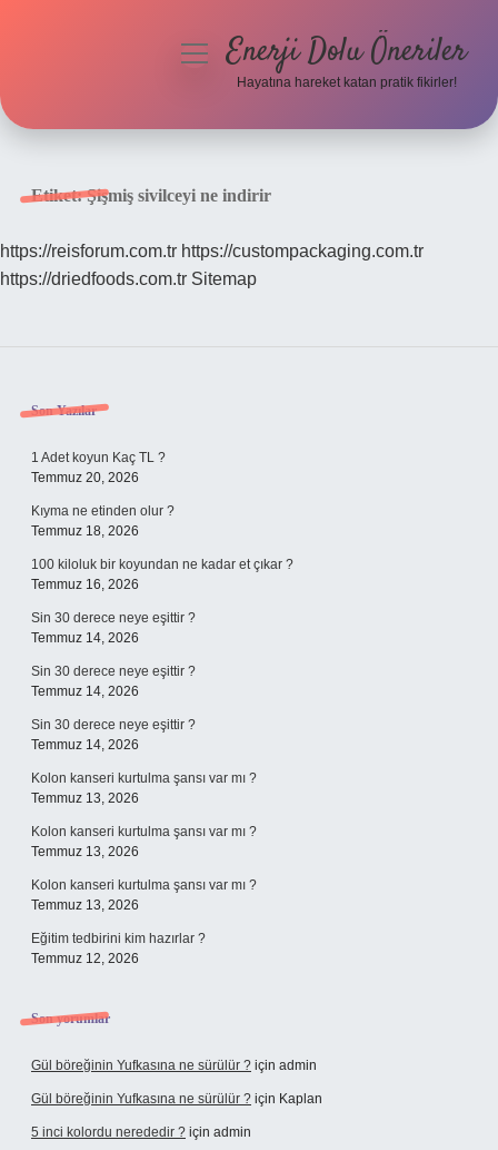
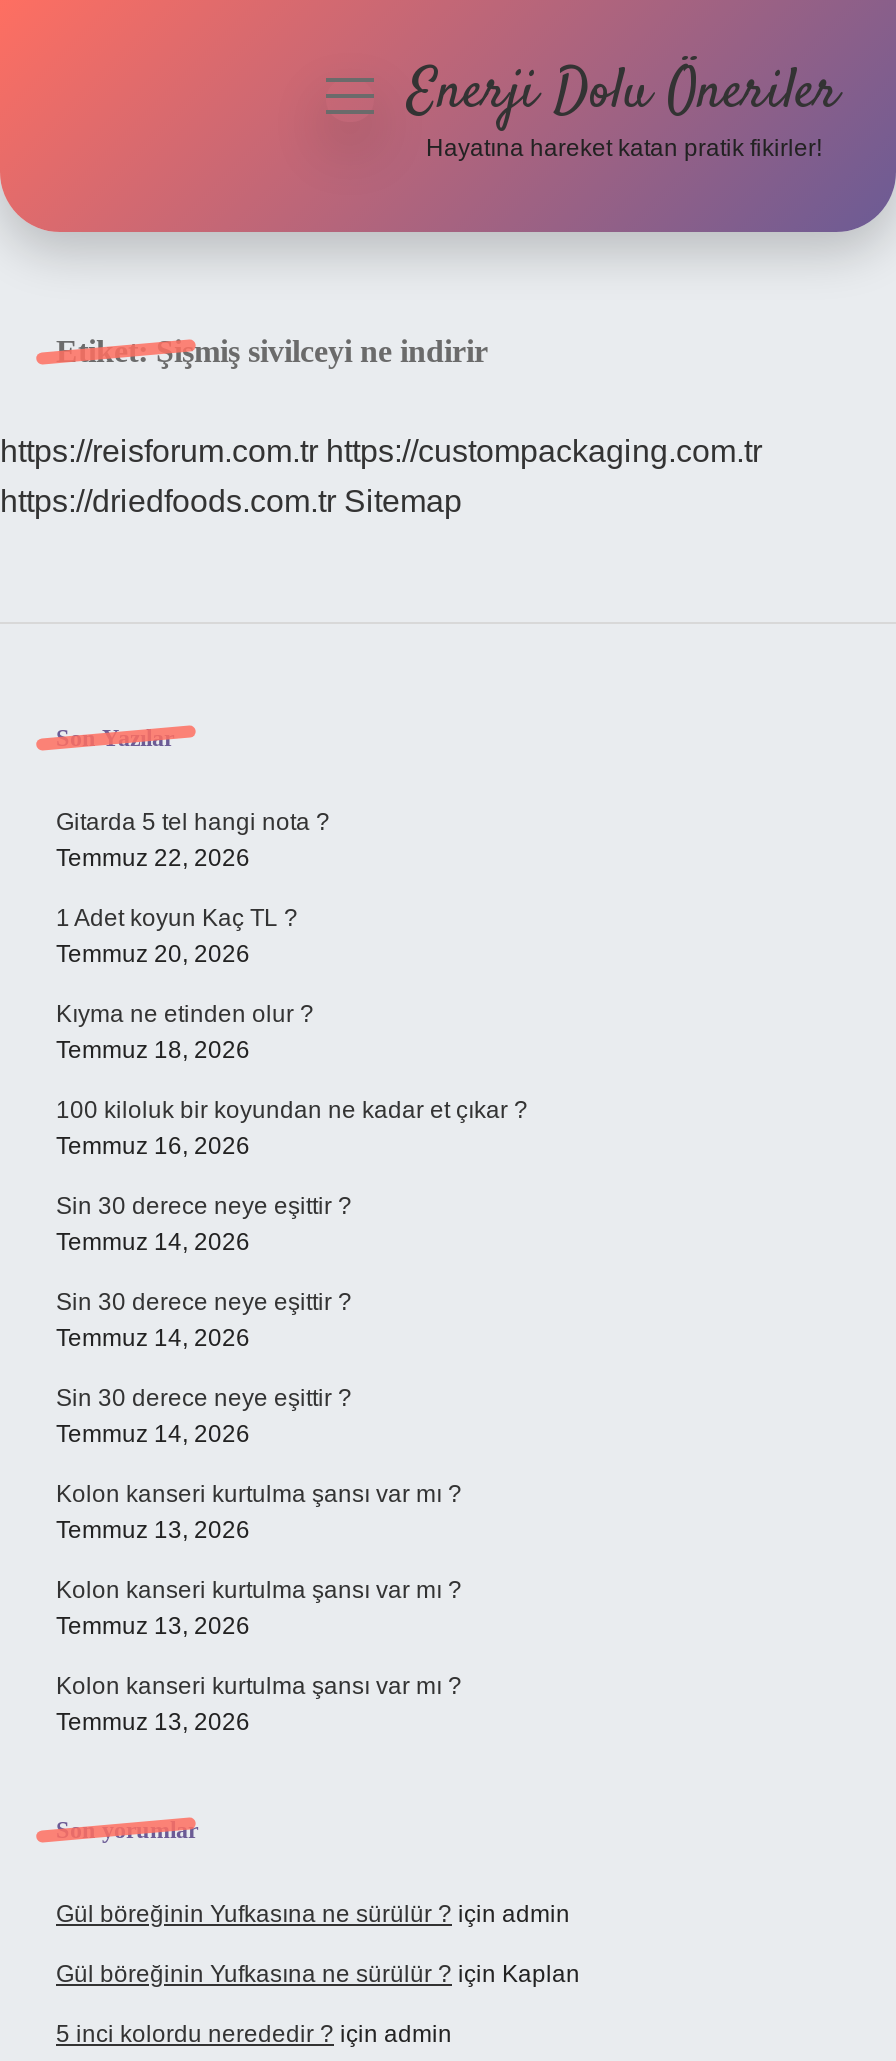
+ Gitarda 5 tel hangi nota ?
+ Temmuz 22, 2026

moved down: 1 Adet koyun Kaç TL ? | Temmuz 20, 2026 | Kıyma ne etinden olur ? | ... | Kolon kanseri kurtulma şansı var mı ? | Temmuz 13, 2026

- Eğitim tedbirini kim hazırlar ?
- Temmuz 12, 2026
